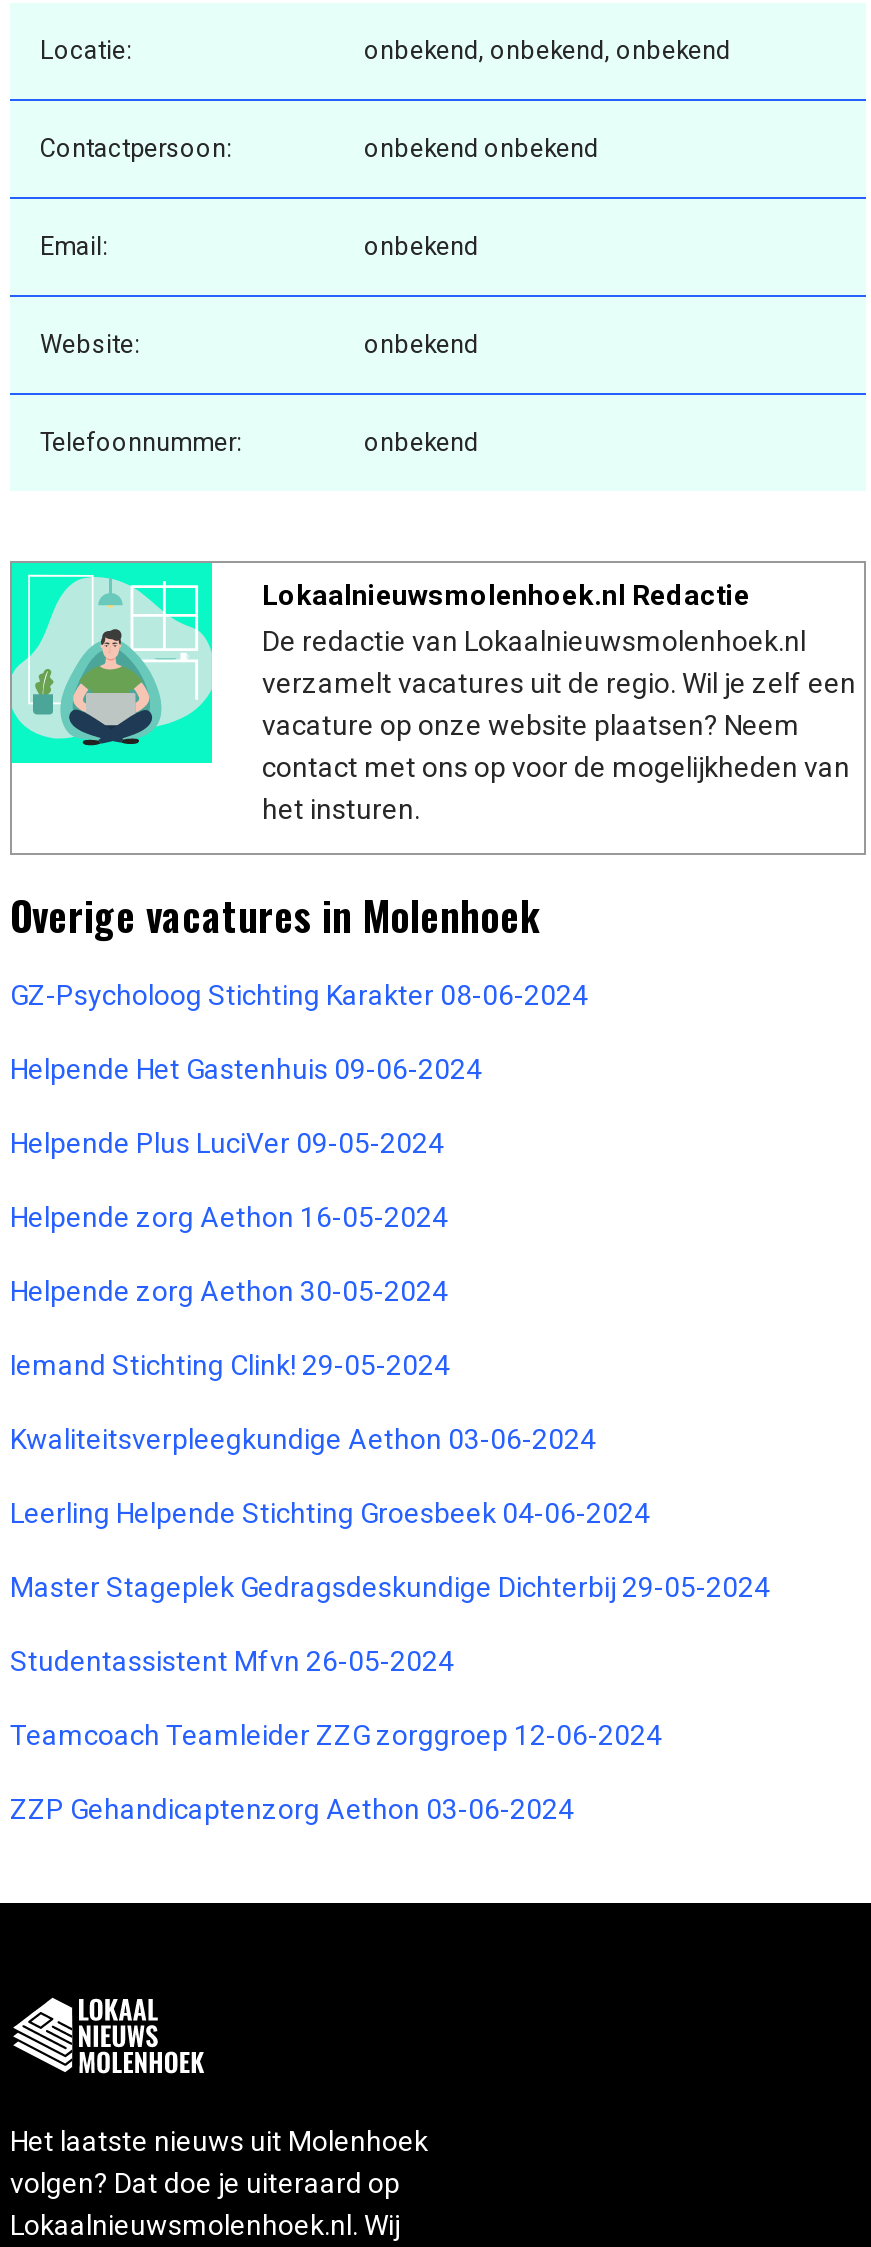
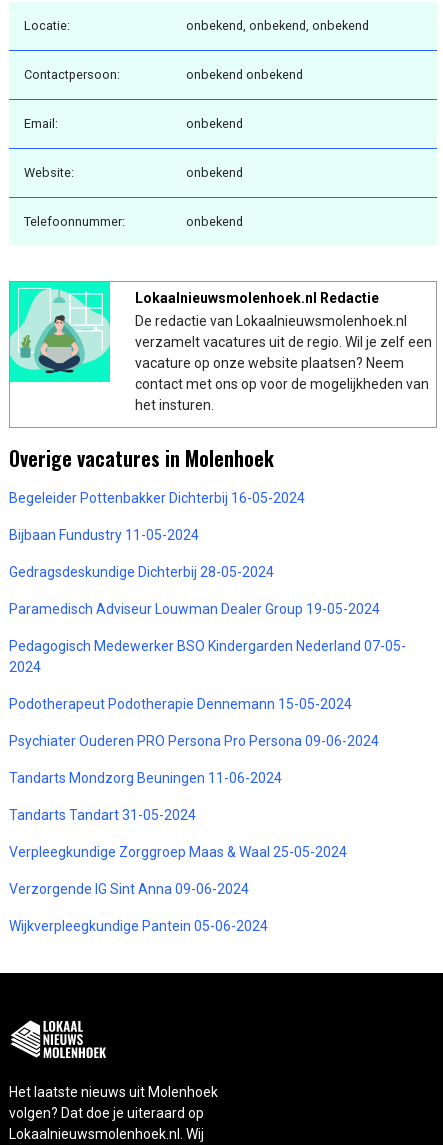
- GZ-Psycholoog Stichting Karakter 08-06-2024
+ Begeleider Pottenbakker Dichterbij 16-05-2024

- Helpende Het Gastenhuis 09-06-2024
+ Bijbaan Fundustry 11-05-2024

- Helpende Plus LuciVer 09-05-2024
+ Gedragsdeskundige Dichterbij 28-05-2024

- Helpende zorg Aethon 16-05-2024
+ Paramedisch Adviseur Louwman Dealer Group 19-05-2024

- Helpende zorg Aethon 30-05-2024
+ Pedagogisch Medewerker BSO Kindergarden Nederland 07-05-
+ 2024

- Iemand Stichting Clink! 29-05-2024
+ Podotherapeut Podotherapie Dennemann 15-05-2024

- Kwaliteitsverpleegkundige Aethon 03-06-2024
+ Psychiater Ouderen PRO Persona Pro Persona 09-06-2024

- Leerling Helpende Stichting Groesbeek 04-06-2024
+ Tandarts Mondzorg Beuningen 11-06-2024

- Master Stageplek Gedragsdeskundige Dichterbij 29-05-2024
+ Tandarts Tandart 31-05-2024

- Studentassistent Mfvn 26-05-2024
+ Verpleegkundige Zorggroep Maas & Waal 25-05-2024

- Teamcoach Teamleider ZZG zorggroep 12-06-2024
+ Verzorgende IG Sint Anna 09-06-2024

- ZZP Gehandicaptenzorg Aethon 03-06-2024
+ Wijkverpleegkundige Pantein 05-06-2024
